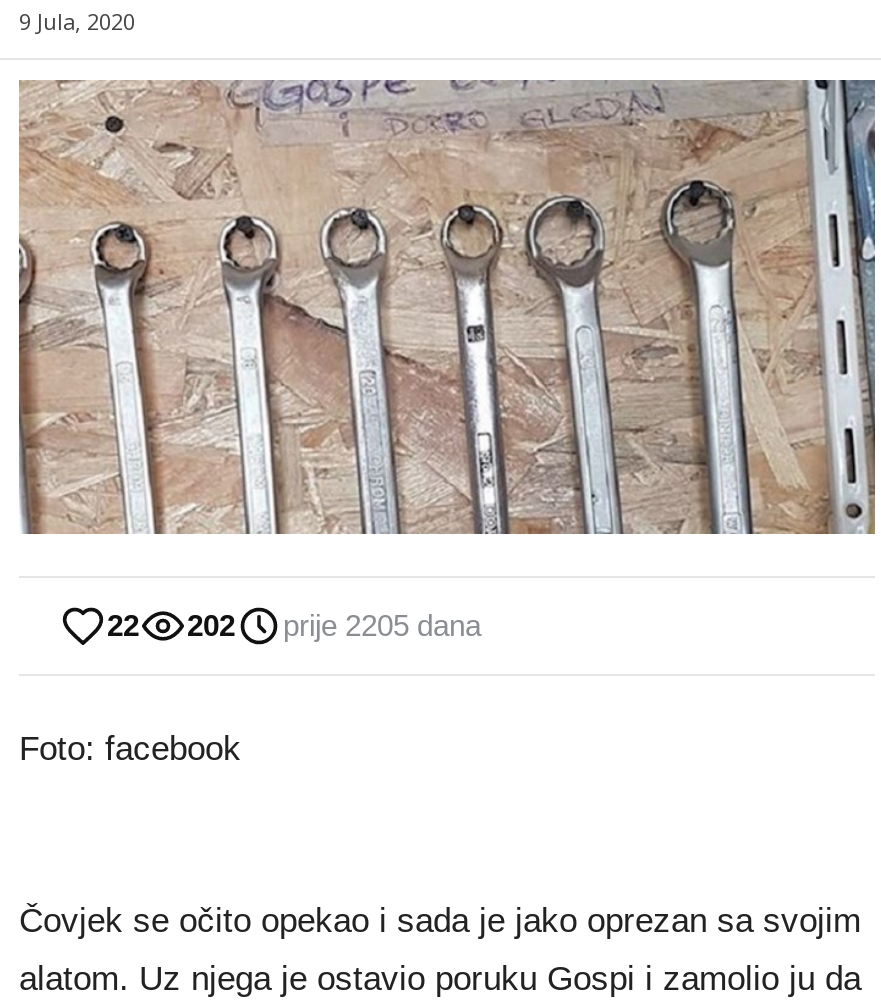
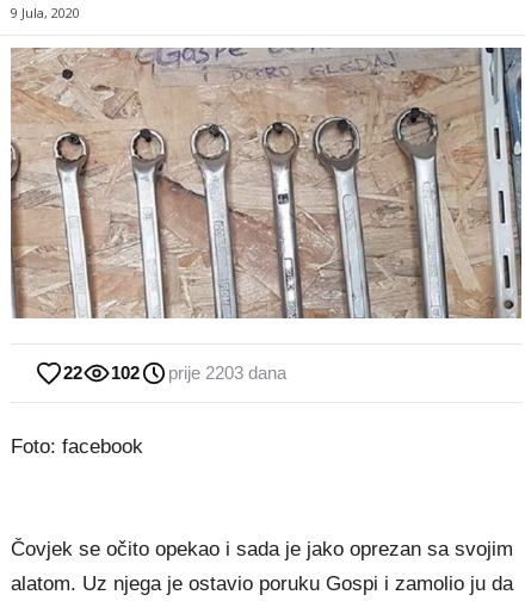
- 202
+ 102

- prije 2205 dana
+ prije 2203 dana
